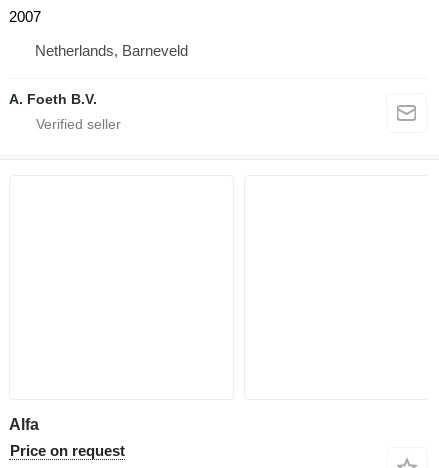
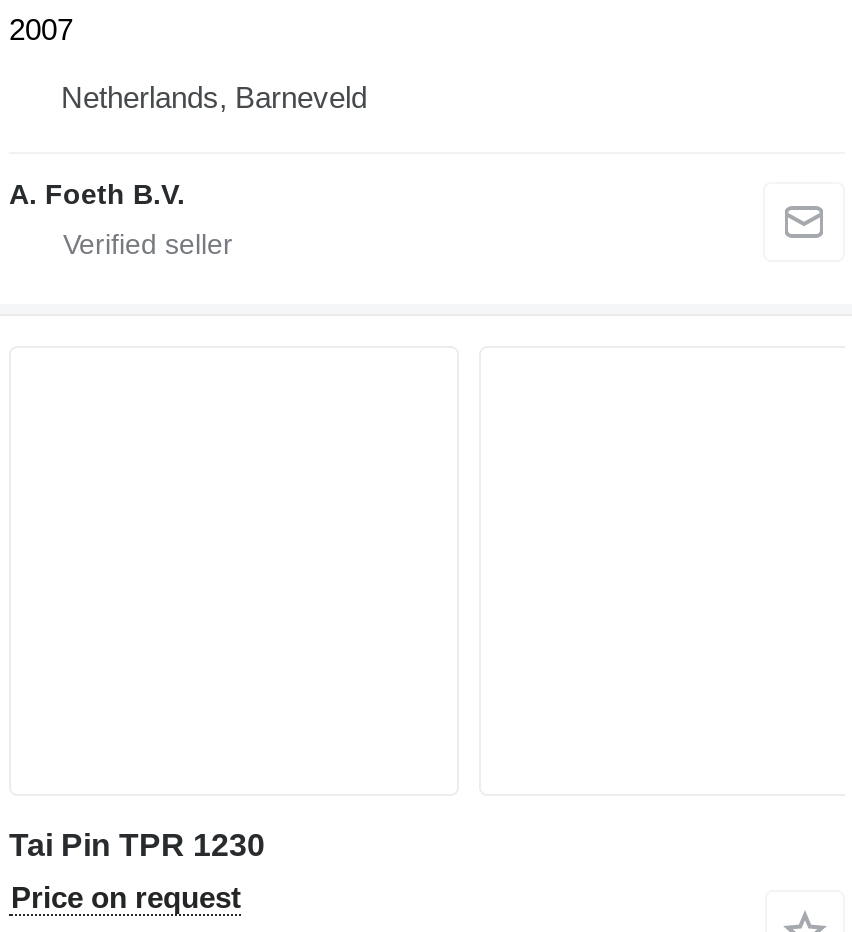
- Alfa
+ Tai Pin TPR 1230
